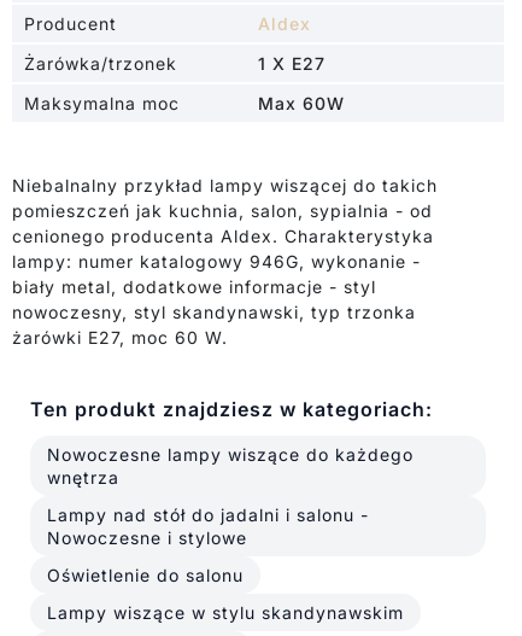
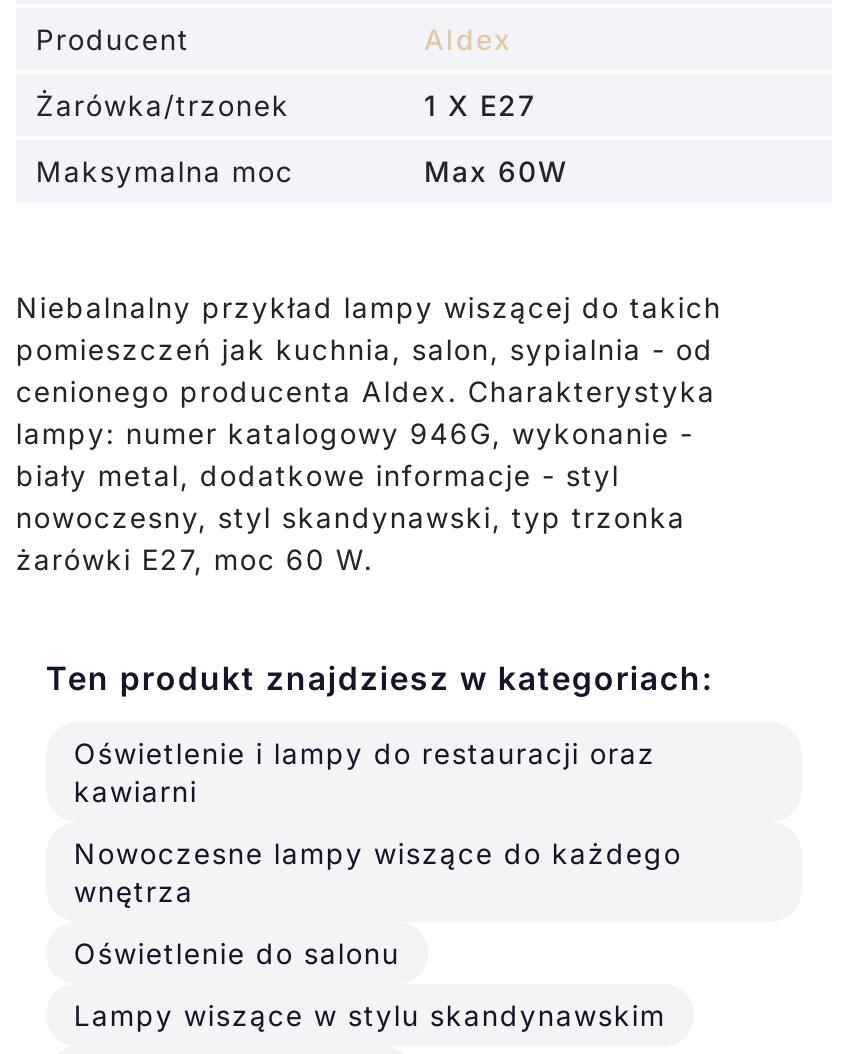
+ Oświetlenie i lampy do restauracji oraz
+ kawiarni

moved down: Nowoczesne lampy wiszące do każdego | wnętrza

- Lampy nad stół do jadalni i salonu -
- Nowoczesne i stylowe
